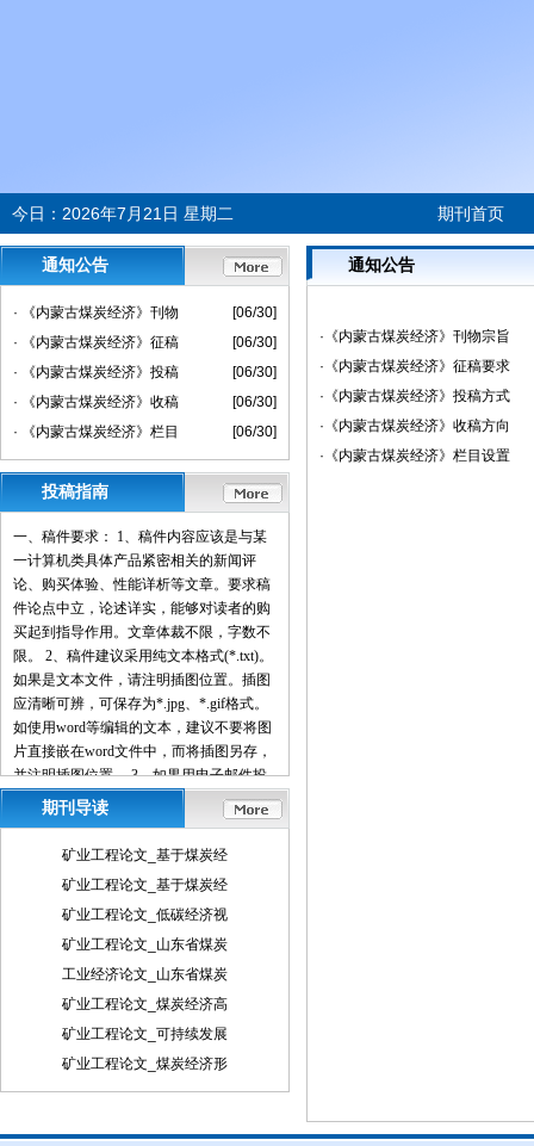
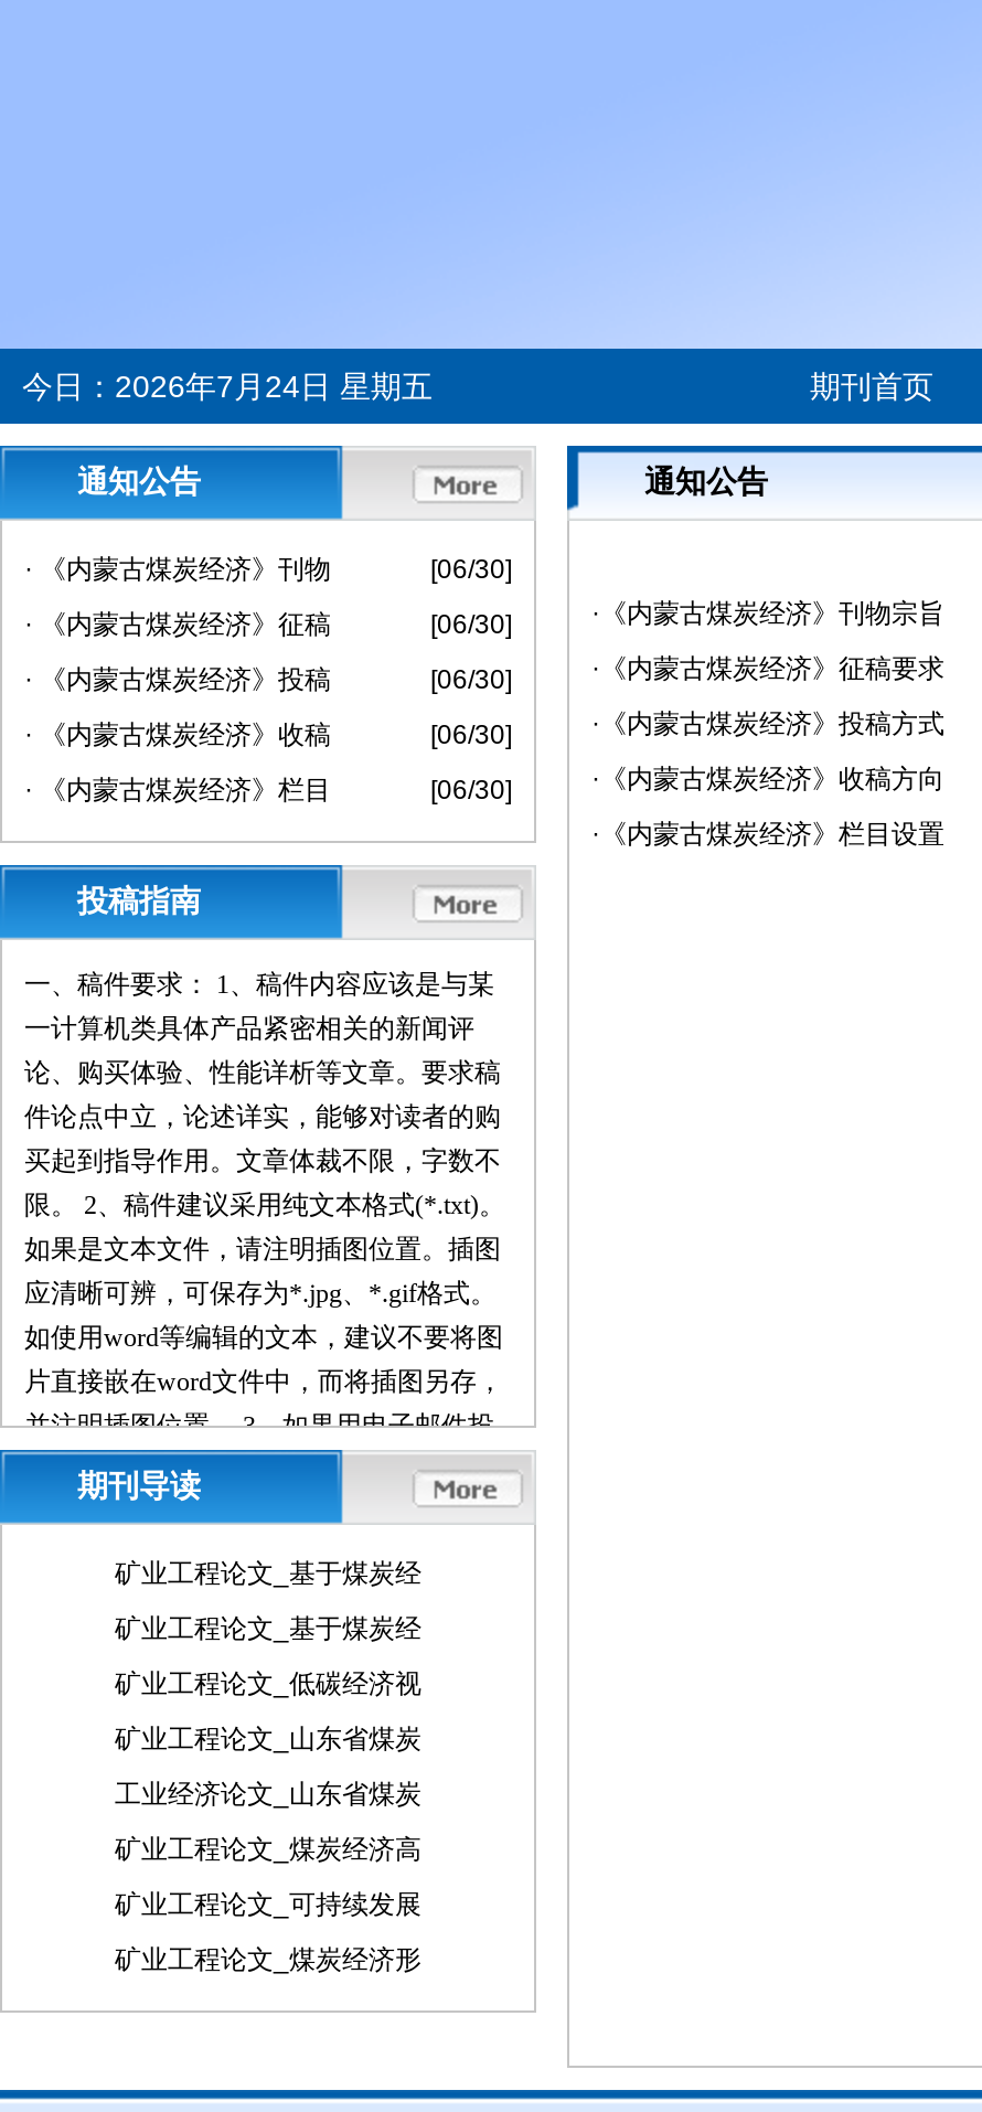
- 今日：2026年7月21日 星期二
+ 今日：2026年7月24日 星期五
